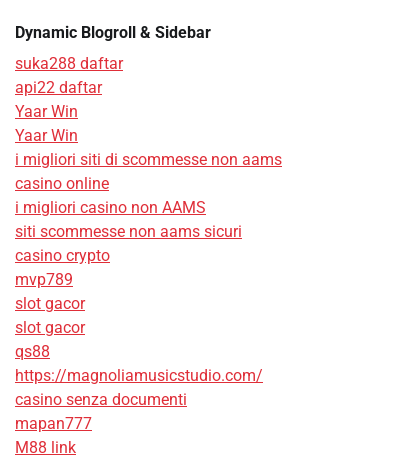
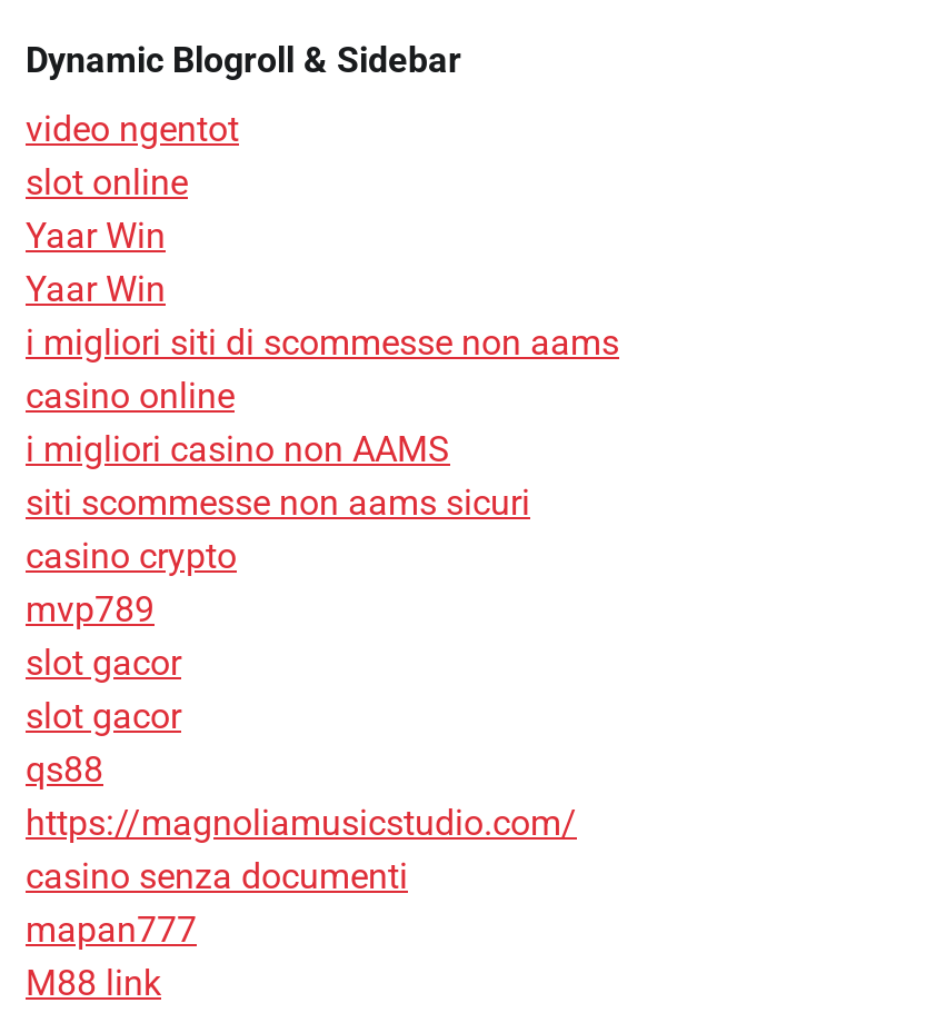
- suka288 daftar
- api22 daftar
+ video ngentot
+ slot online
